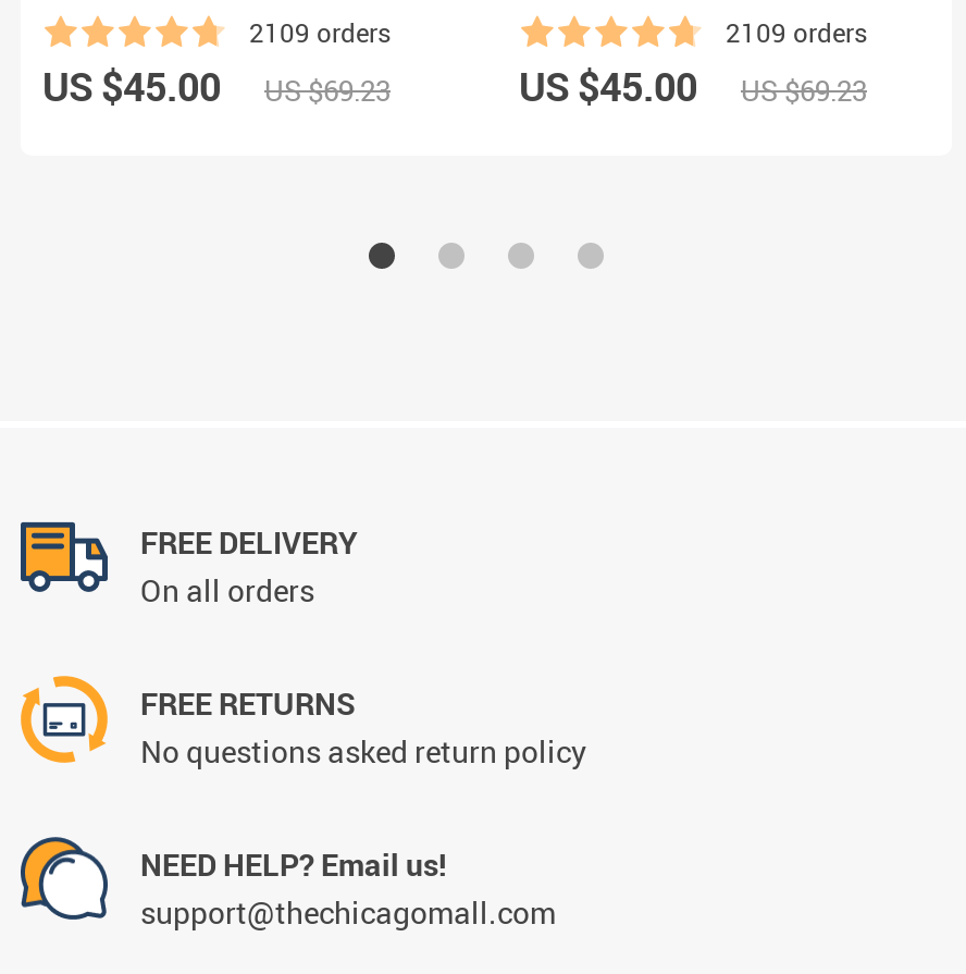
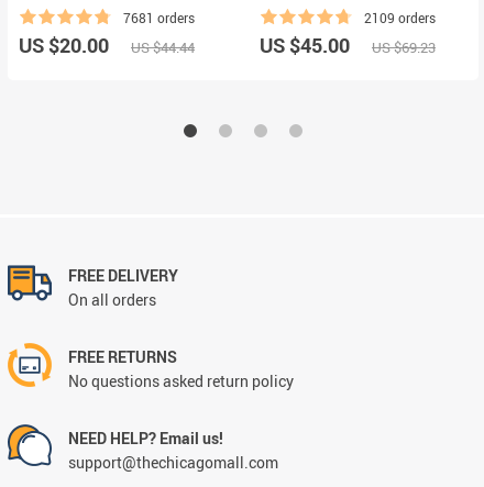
- 2109 orders
- US $45.00
- US $69.23
+ 7681 orders
+ US $20.00
+ US $44.44
